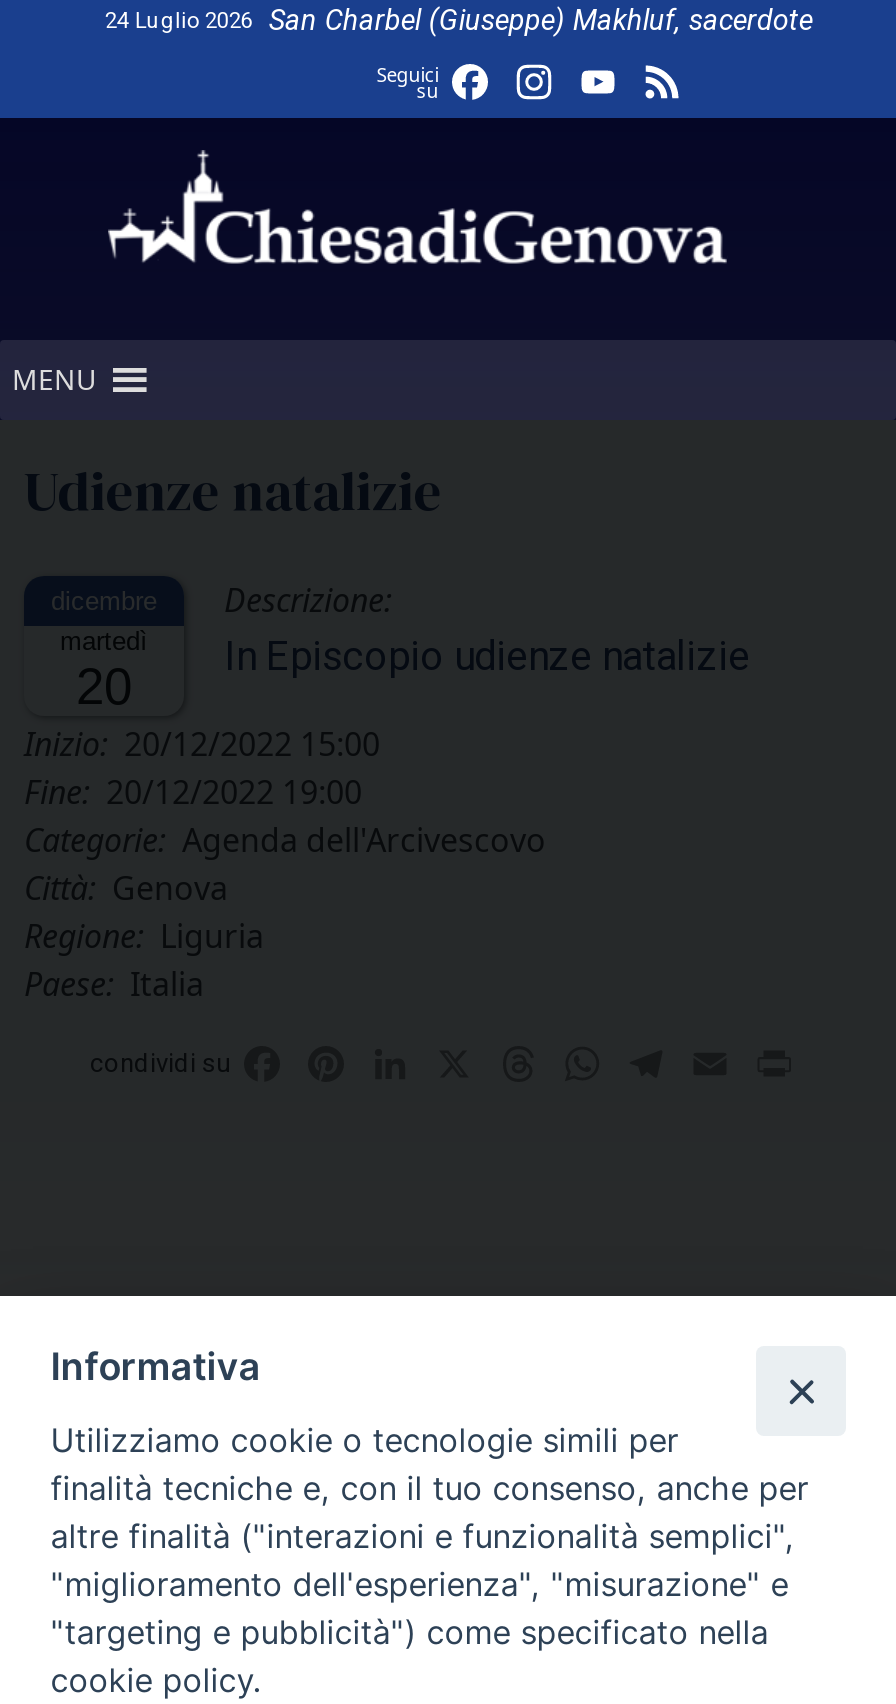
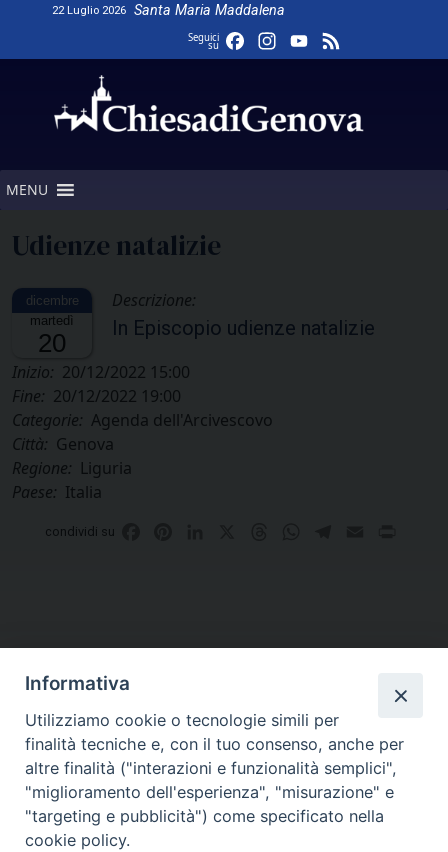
- 24 Luglio 2026
- San Charbel (Giuseppe) Makhluf, sacerdote
+ 22 Luglio 2026
+ Santa Maria Maddalena
